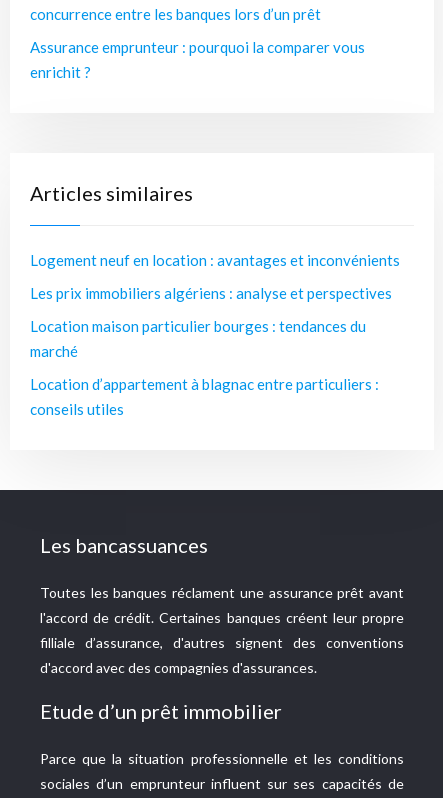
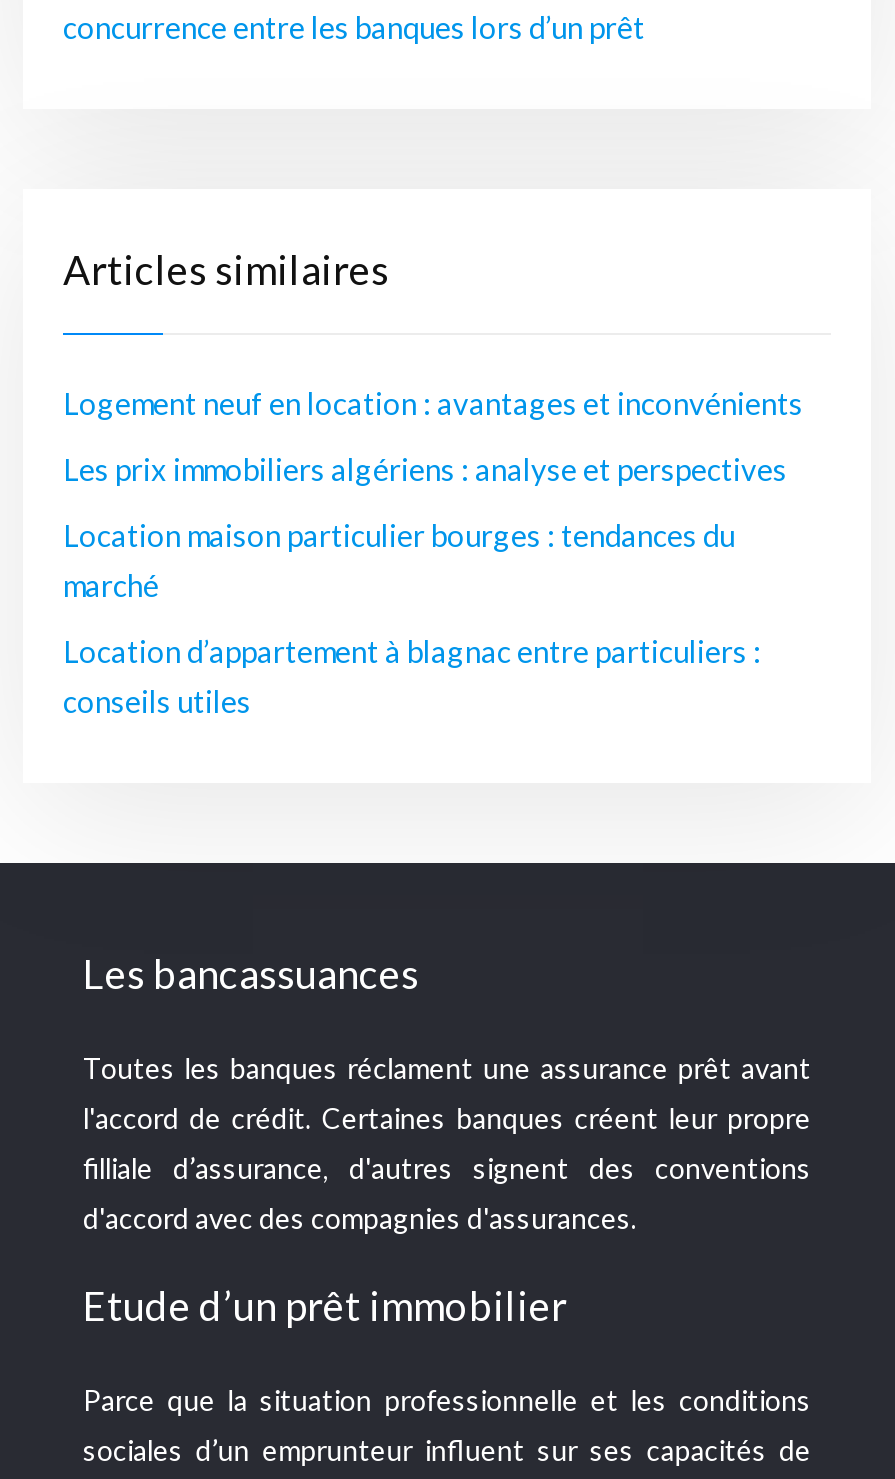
- Assurance emprunteur : pourquoi la comparer vous
- enrichit ?
